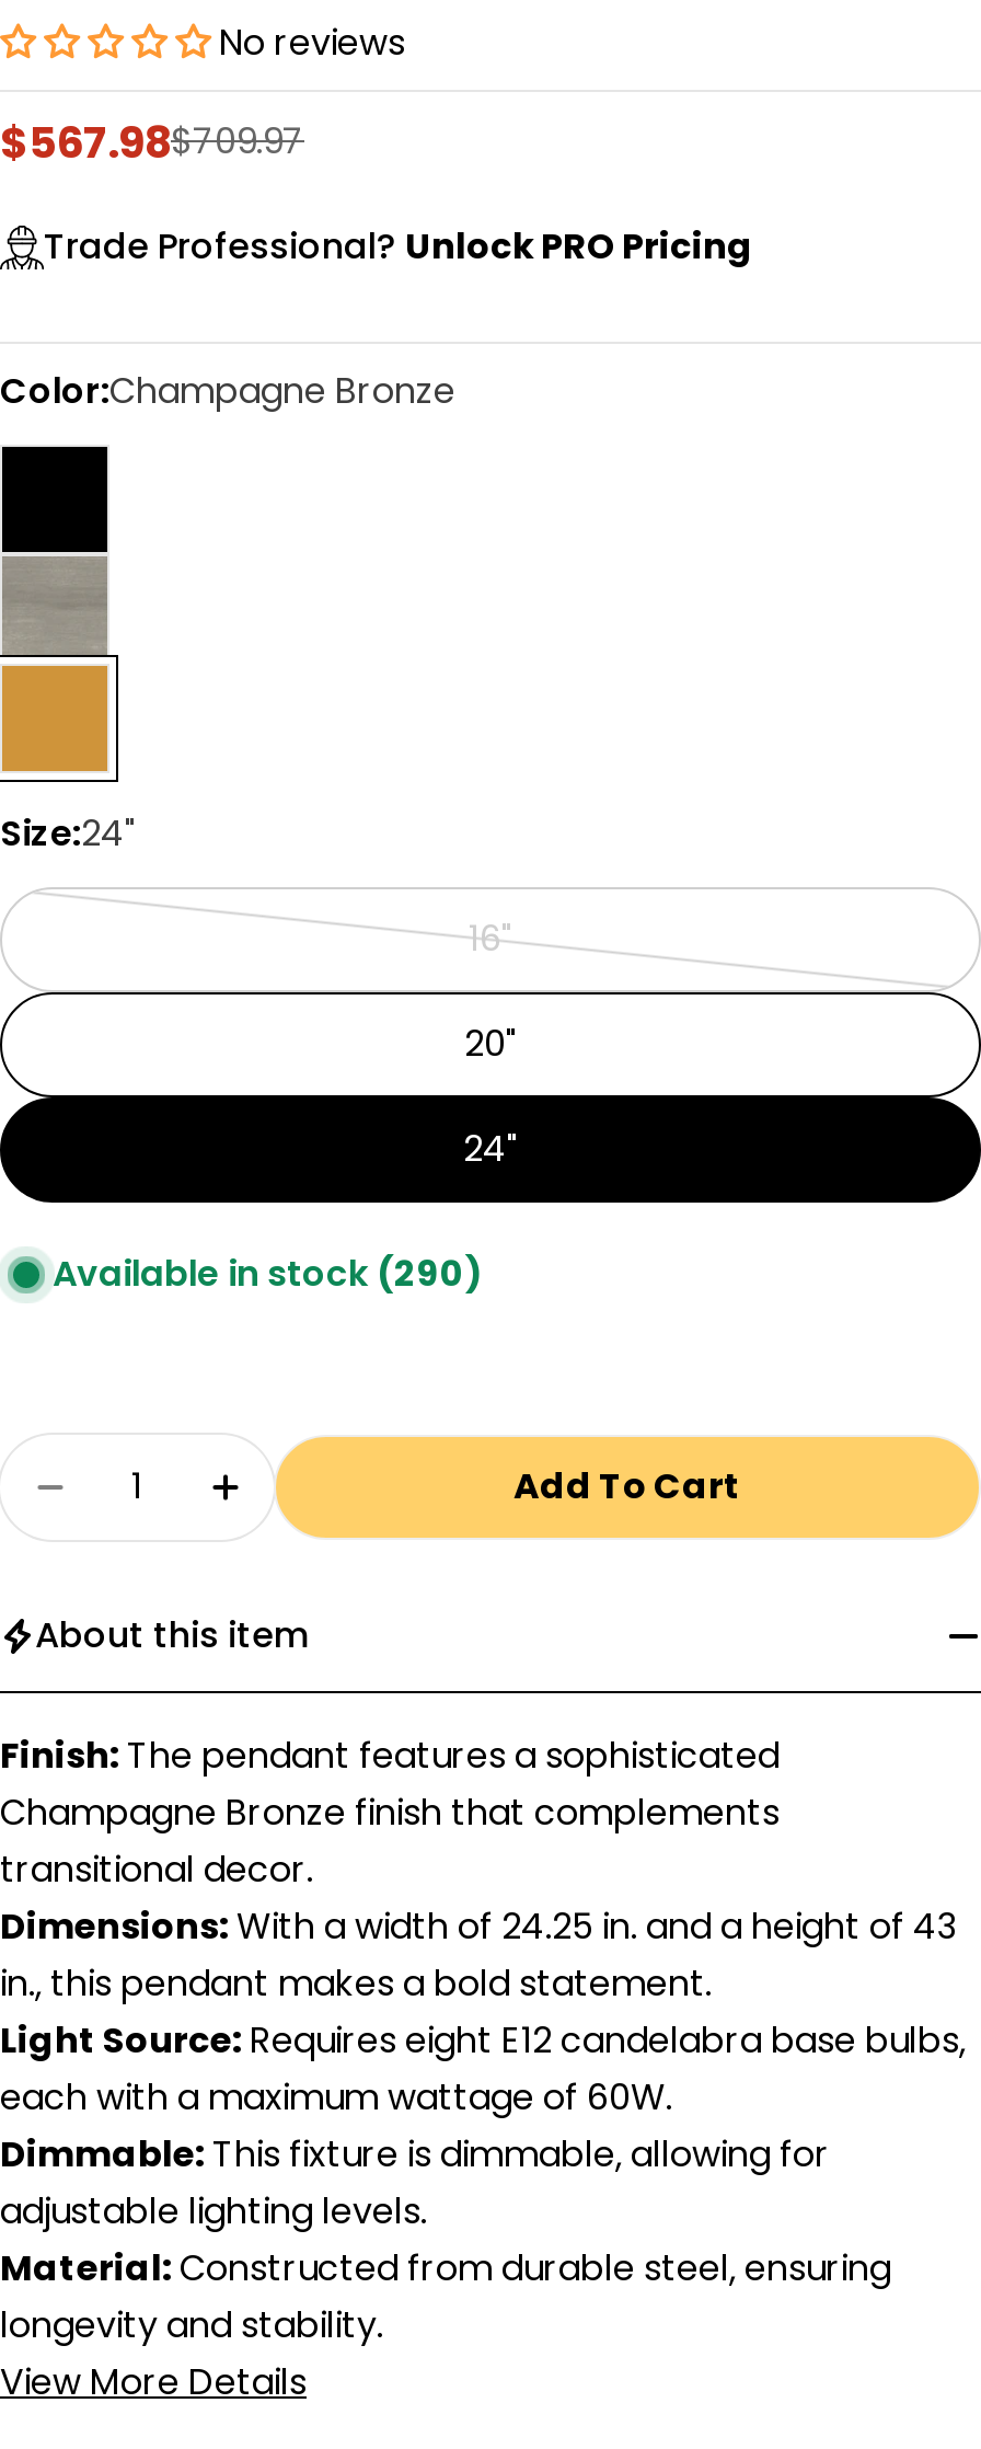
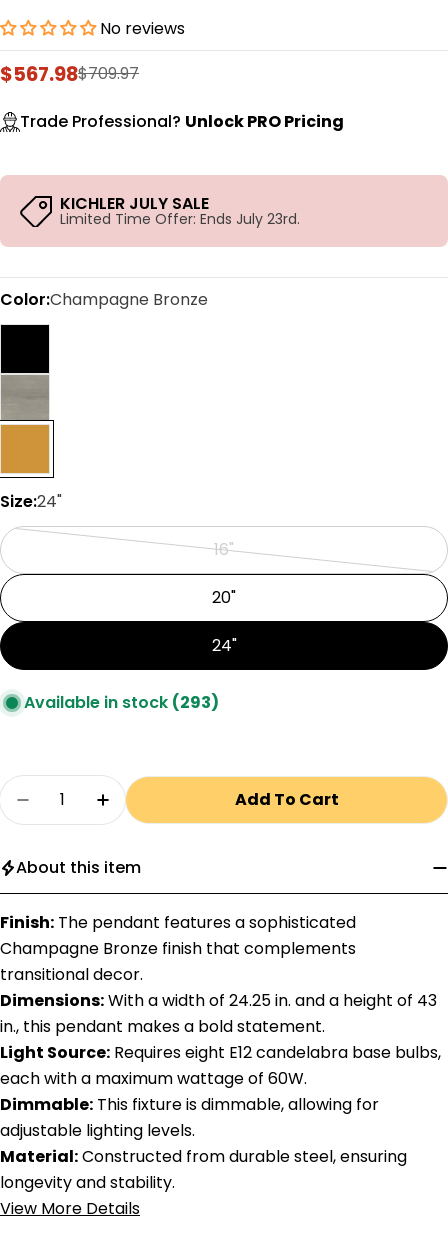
+ KICHLER JULY SALE
+ Limited Time Offer: Ends July 23rd.

- Available in stock (290)
+ Available in stock (293)
